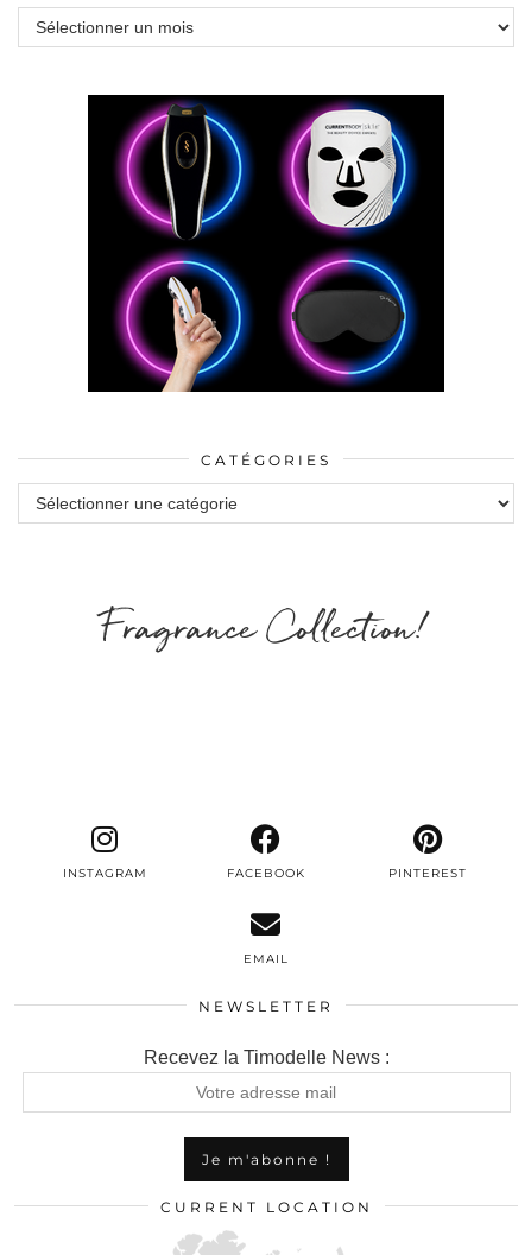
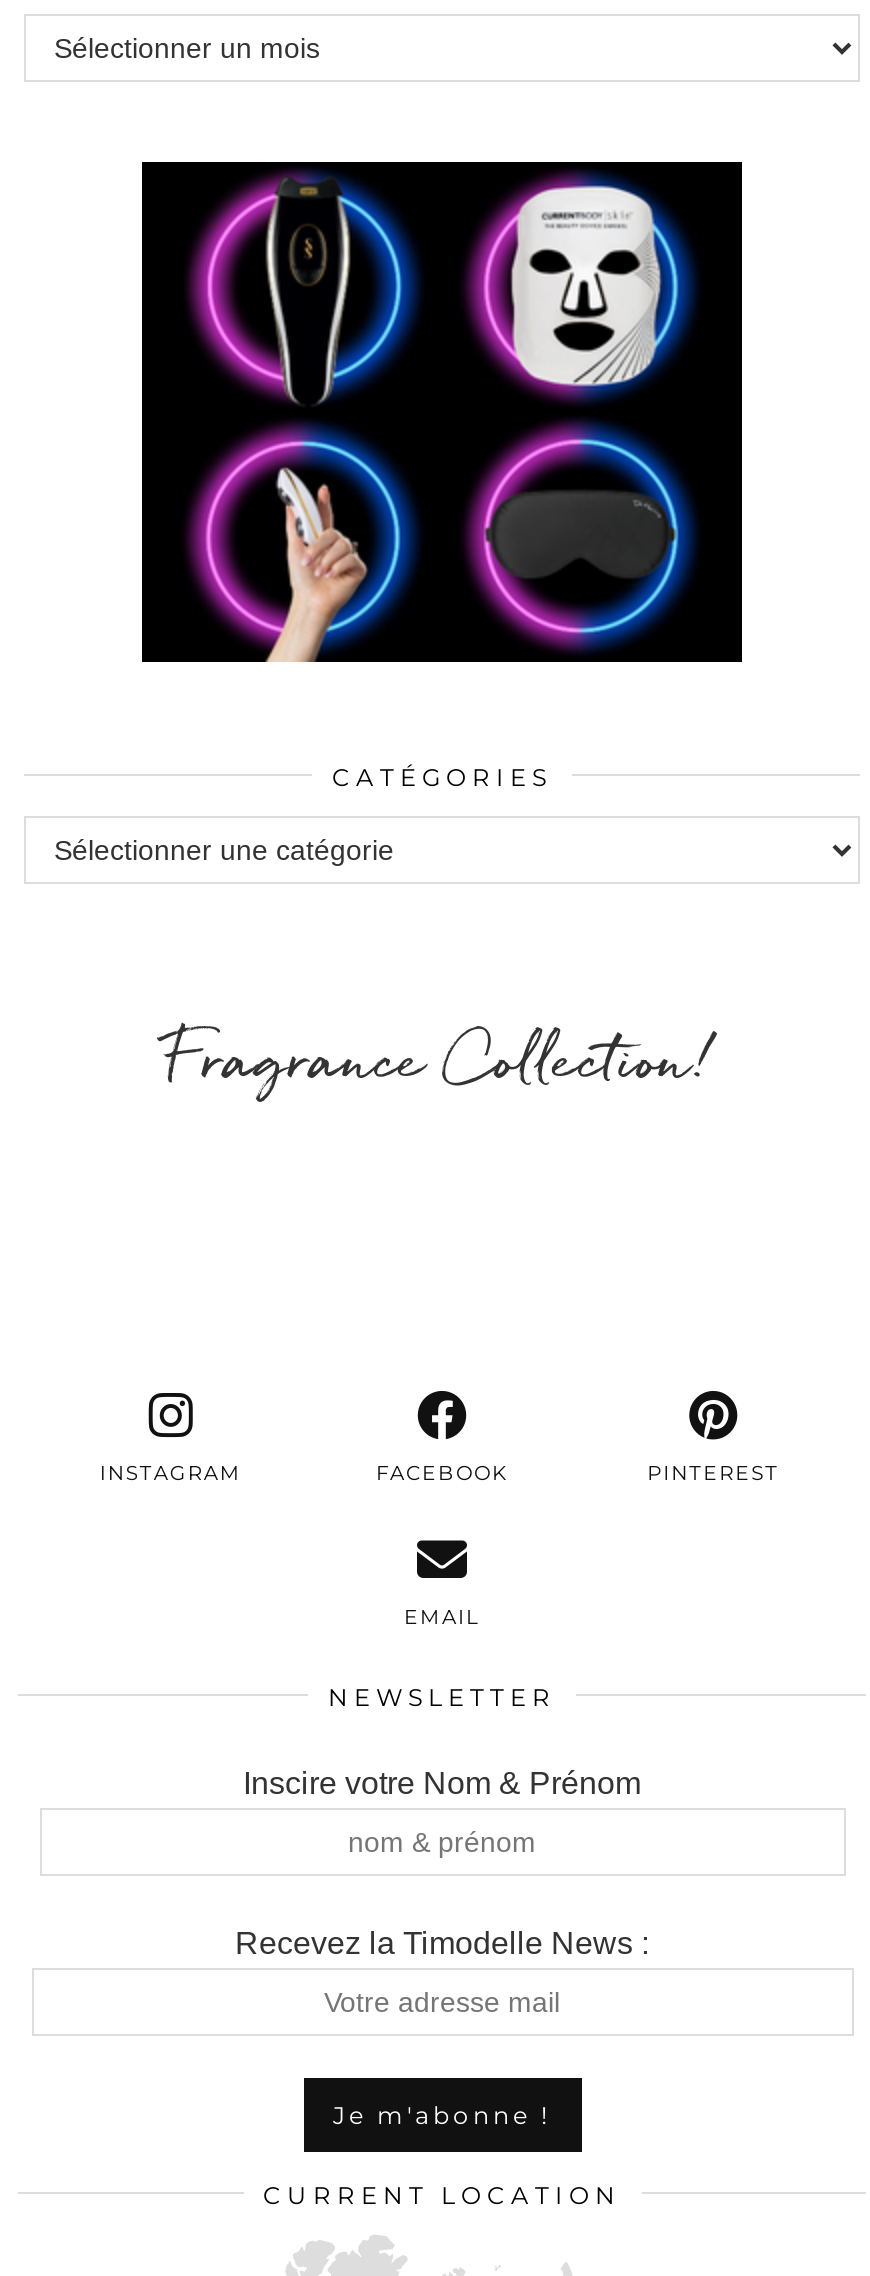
+ Inscire votre Nom & Prénom
